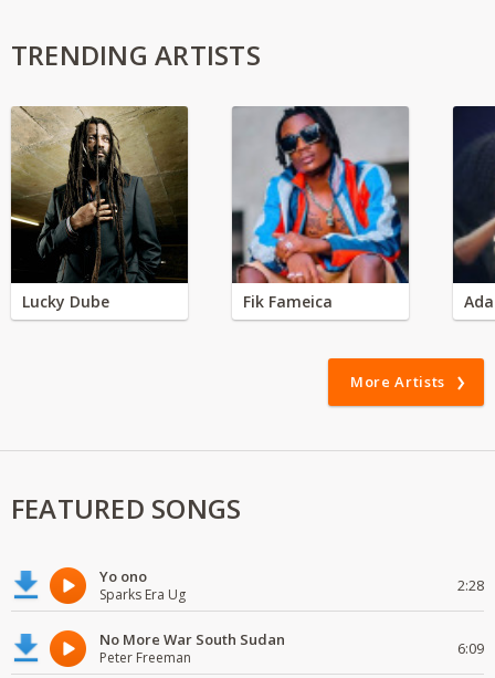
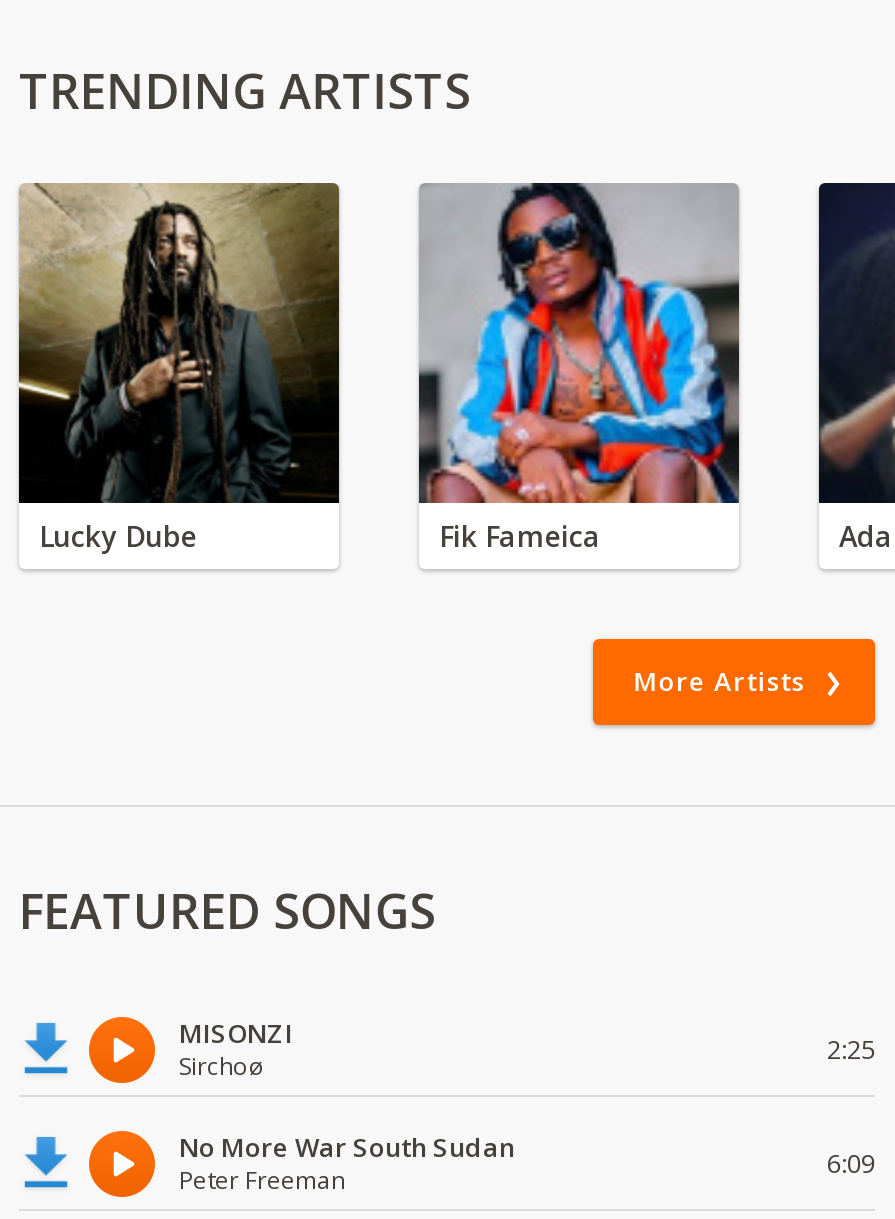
- Yo ono
- Sparks Era Ug
- 2:28
+ MISONZI
+ Sirchoø
+ 2:25
